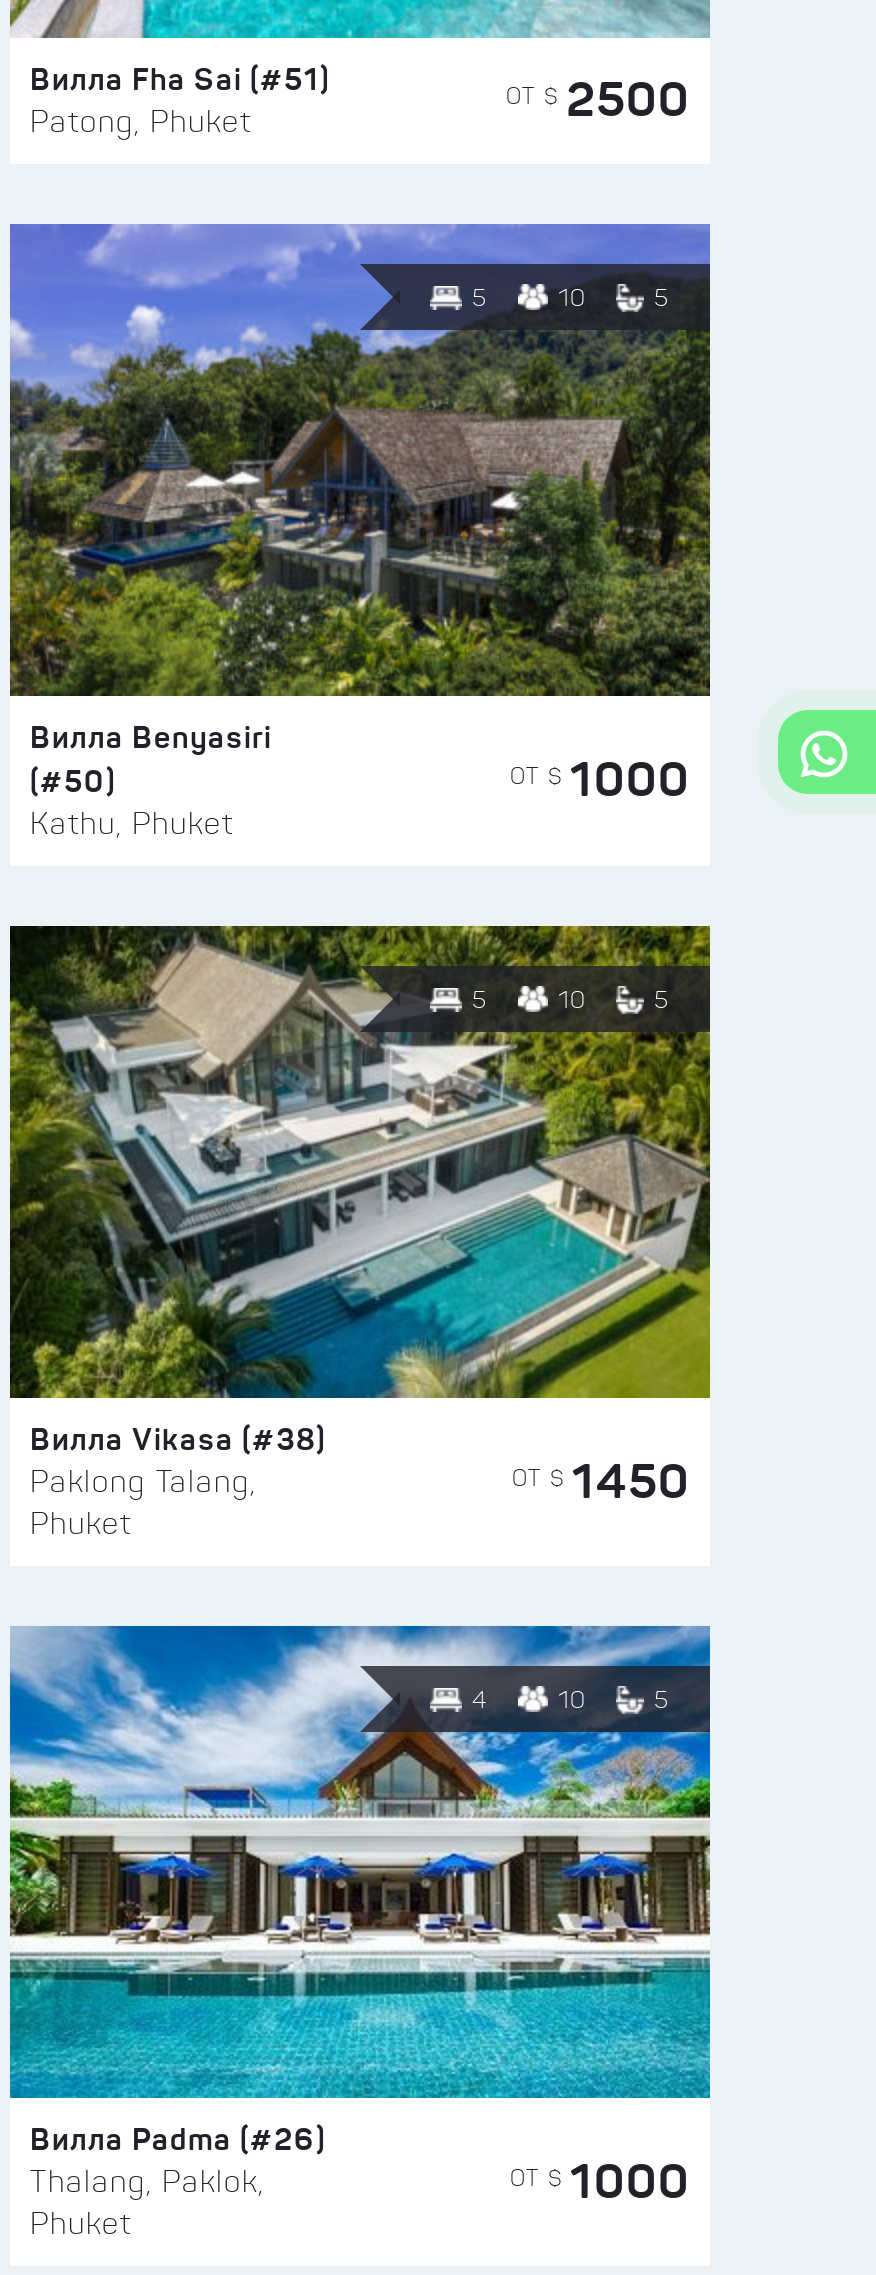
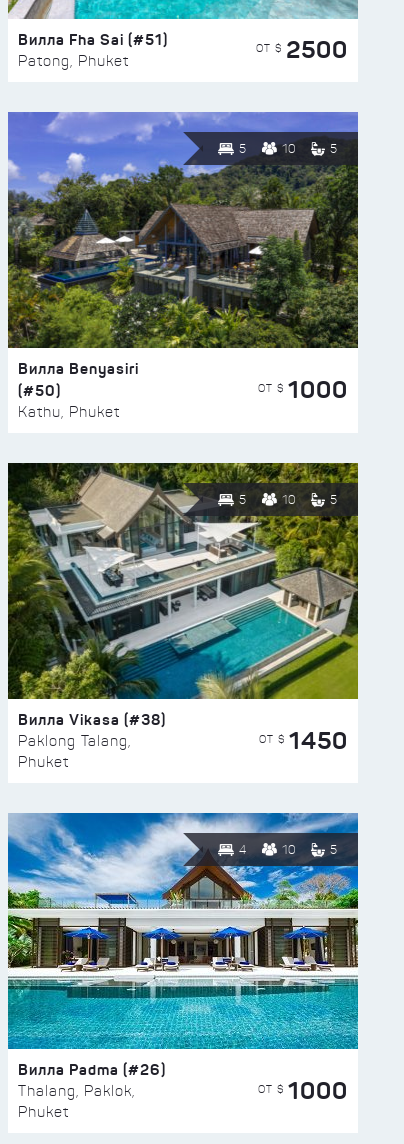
- [image]
